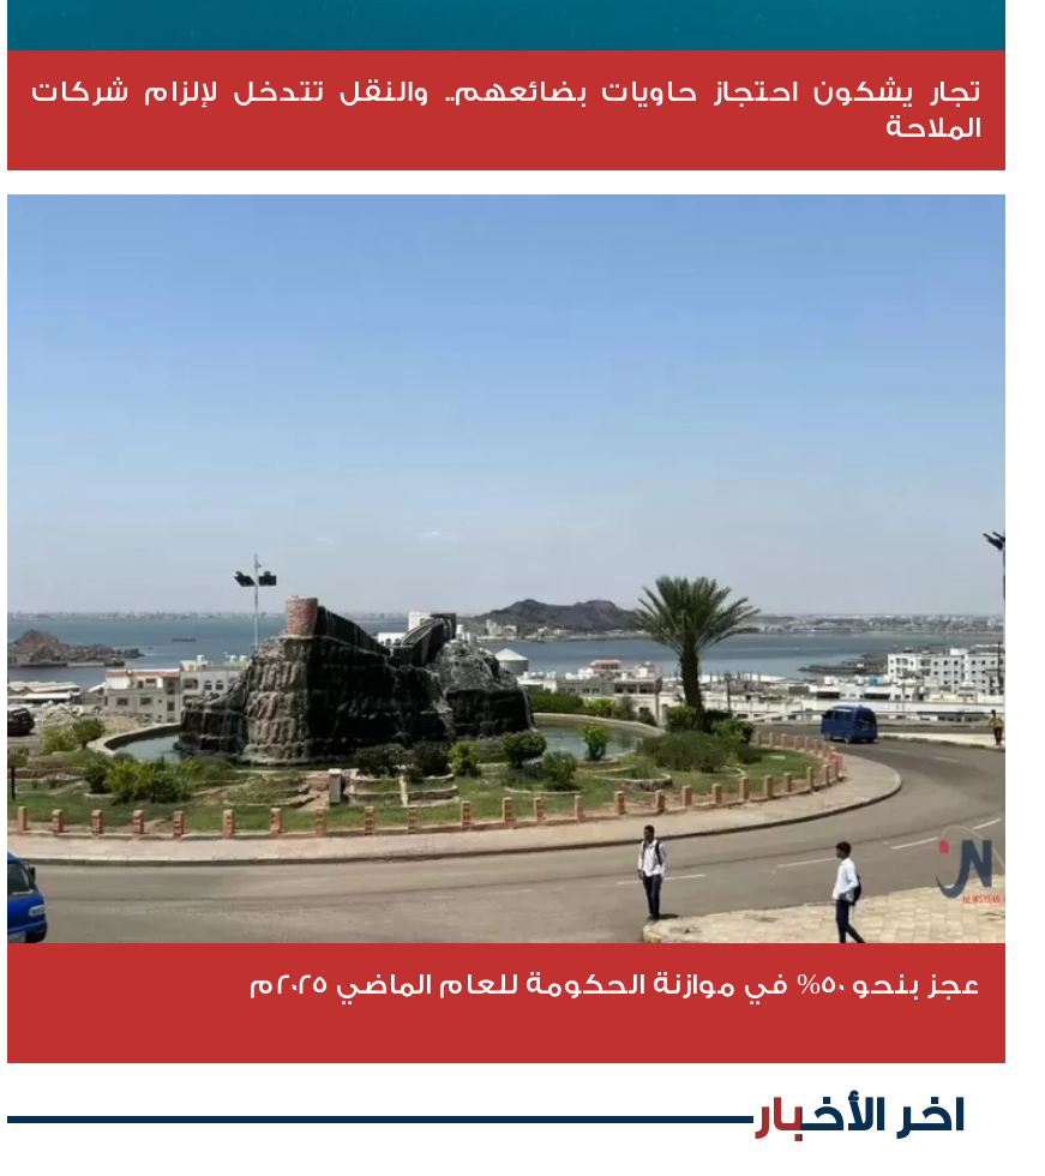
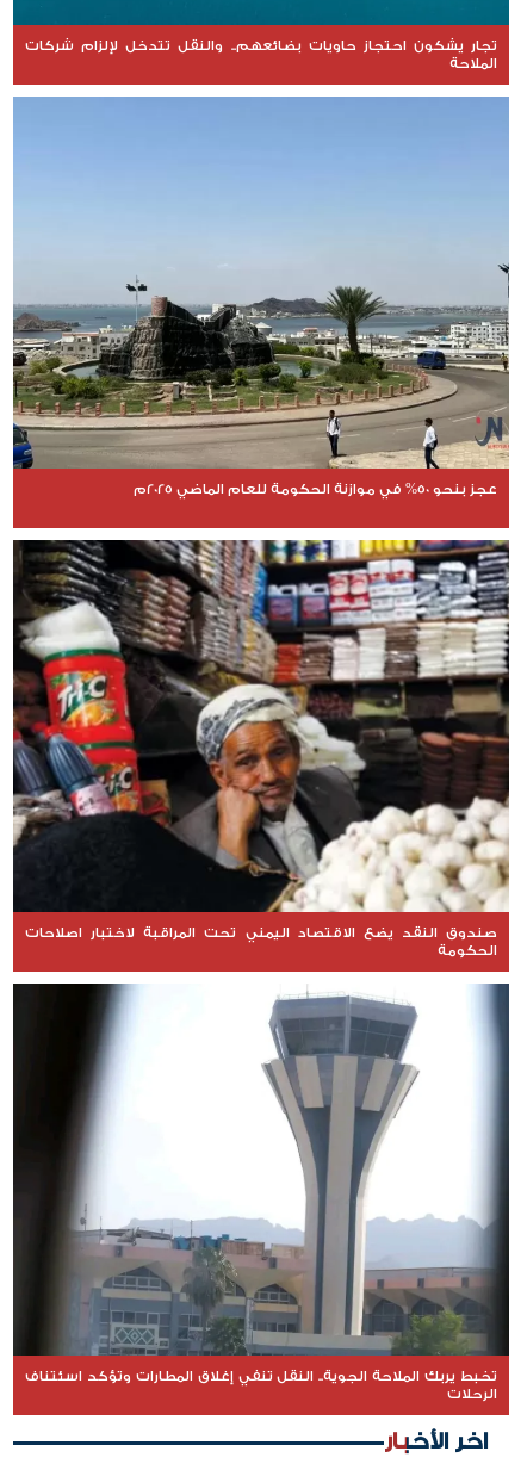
+ [image]
+ صندوق النقد يضع الاقتصاد اليمني تحت المراقبة لاختبار اصلاحات
+ الحكومة

+ [image]
+ تخبط يربك الملاحة الجوية.. النقل تنفي إغلاق المطارات وتؤكد اسئتناف
+ الرحلات
